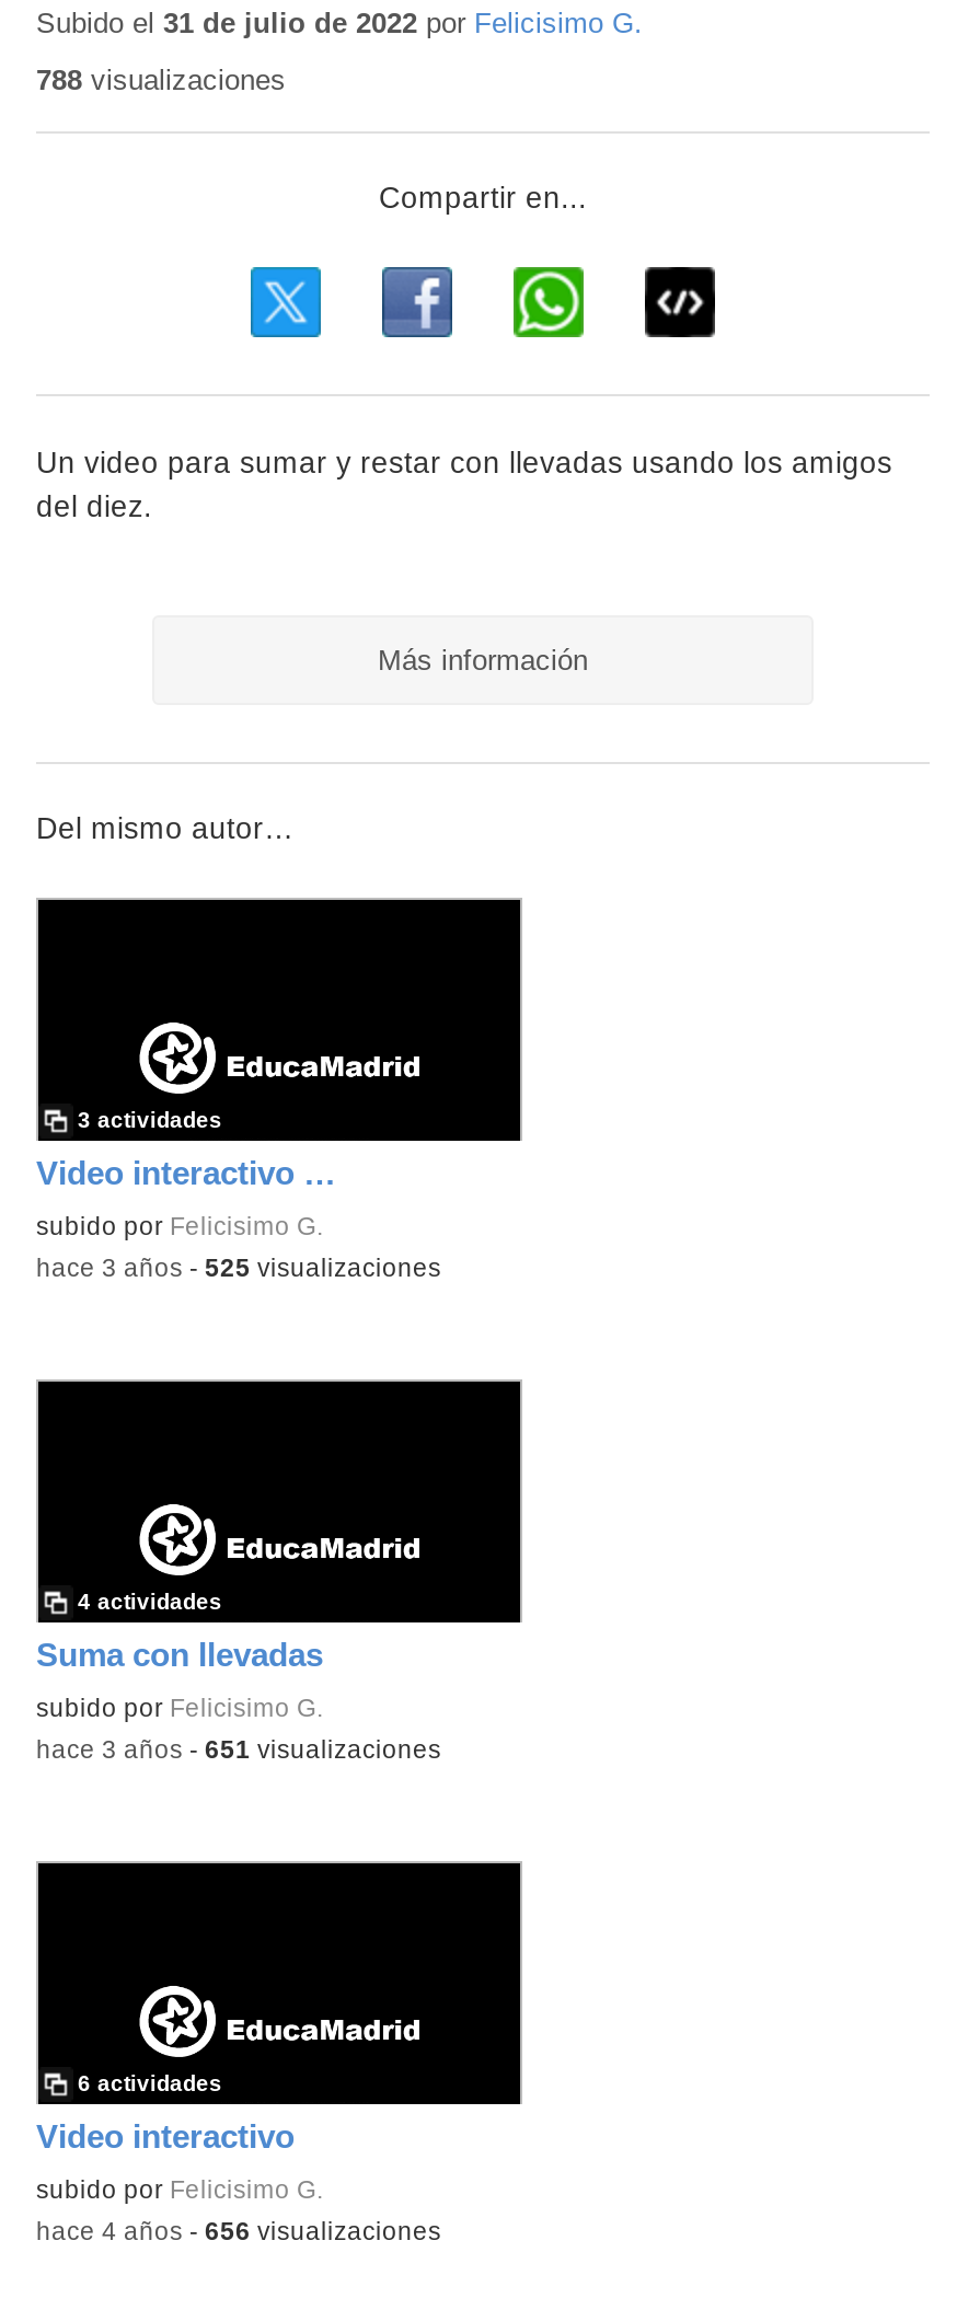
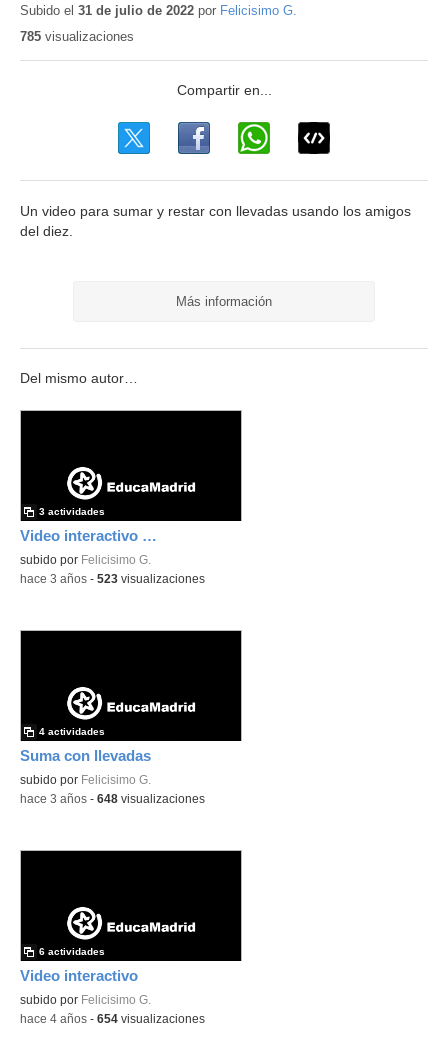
- 788 visualizaciones
+ 785 visualizaciones

- hace 3 años - 525 visualizaciones
+ hace 3 años - 523 visualizaciones

- hace 3 años - 651 visualizaciones
+ hace 3 años - 648 visualizaciones

- hace 4 años - 656 visualizaciones
+ hace 4 años - 654 visualizaciones
